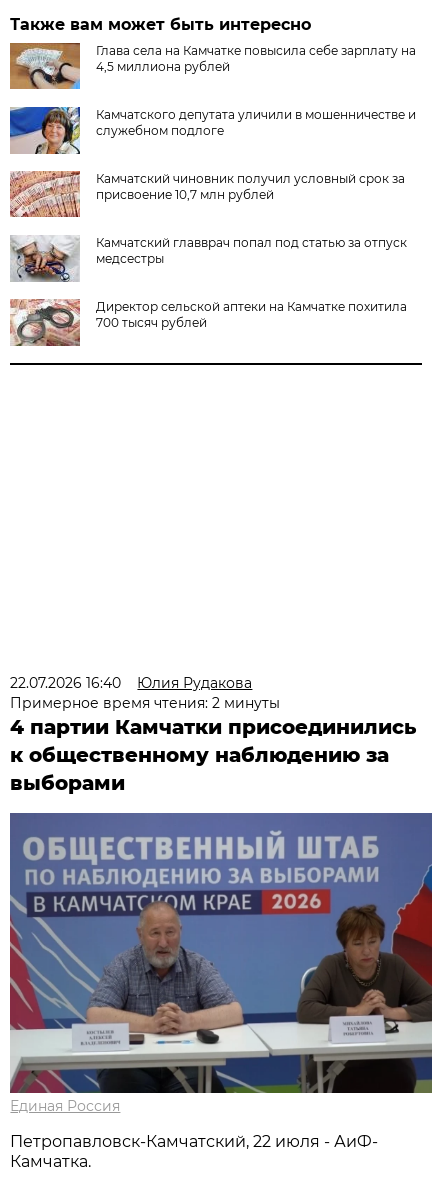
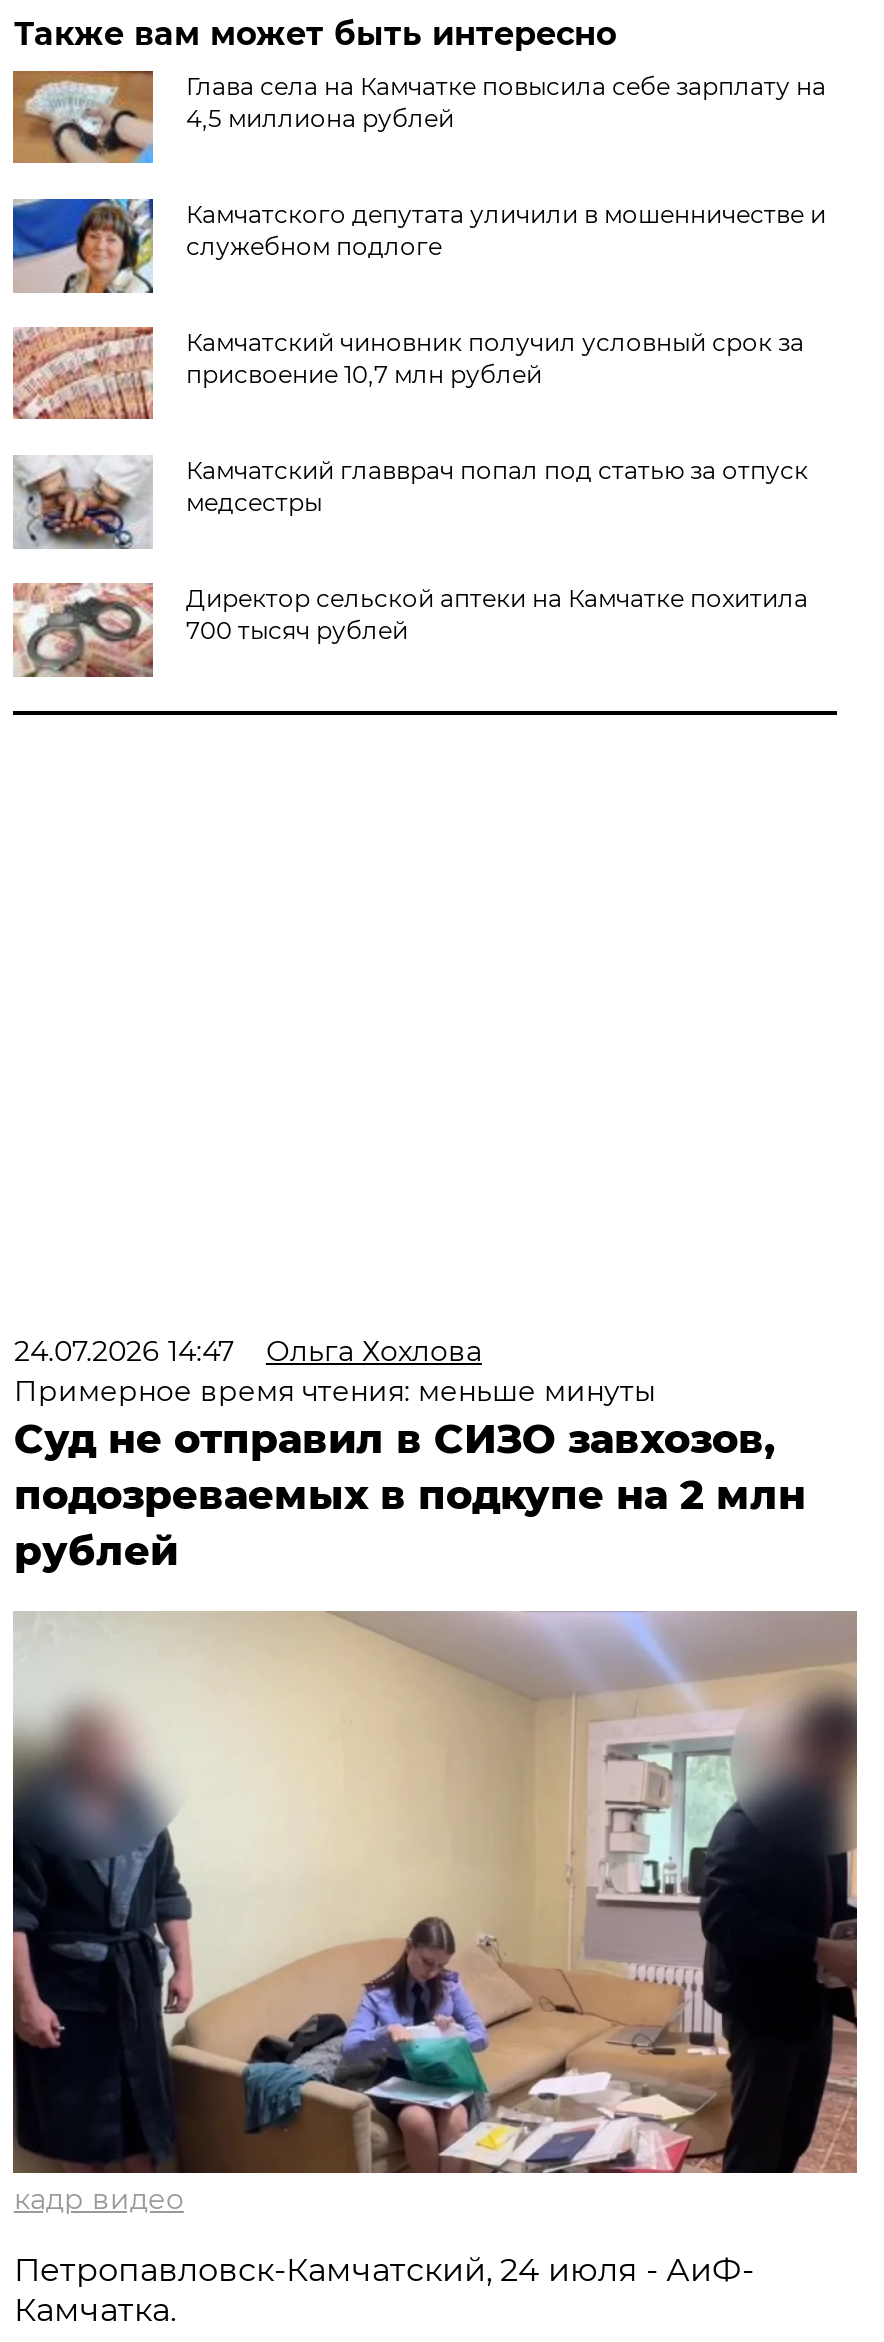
- 22.07.2026 16:40
- Юлия Рудакова
- Примерное время чтения: 2 минуты
- 4 партии Камчатки присоединились
- к общественному наблюдению за
- выборами
+ 24.07.2026 14:47
+ Ольга Хохлова
+ Примерное время чтения: меньше минуты
+ Суд не отправил в СИЗО завхозов,
+ подозреваемых в подкупе на 2 млн
+ рублей

- [image]
- Единая Россия
+ [image]
+ кадр видео

- Петропавловск-Камчатский, 22 июля - АиФ-
+ Петропавловск-Камчатский, 24 июля - АиФ-
